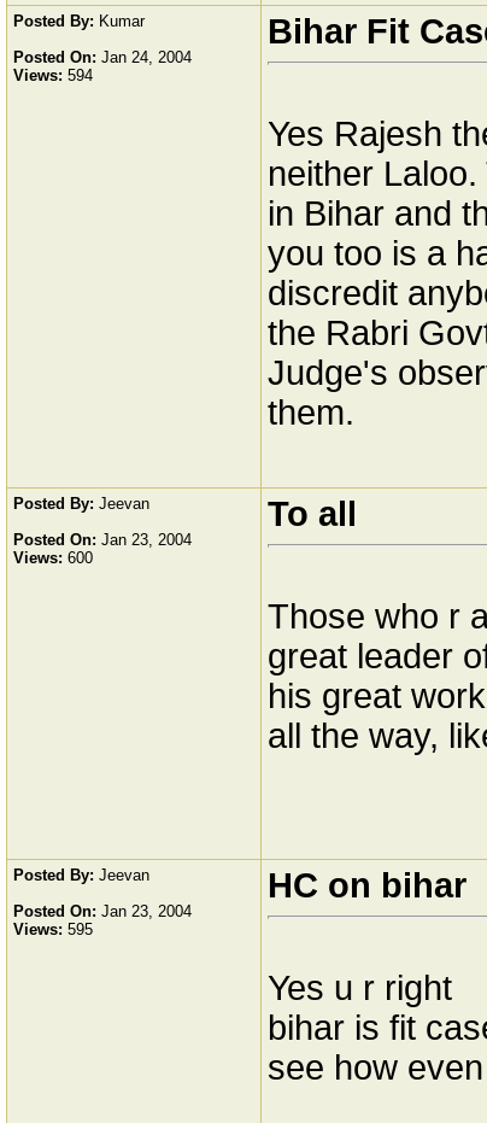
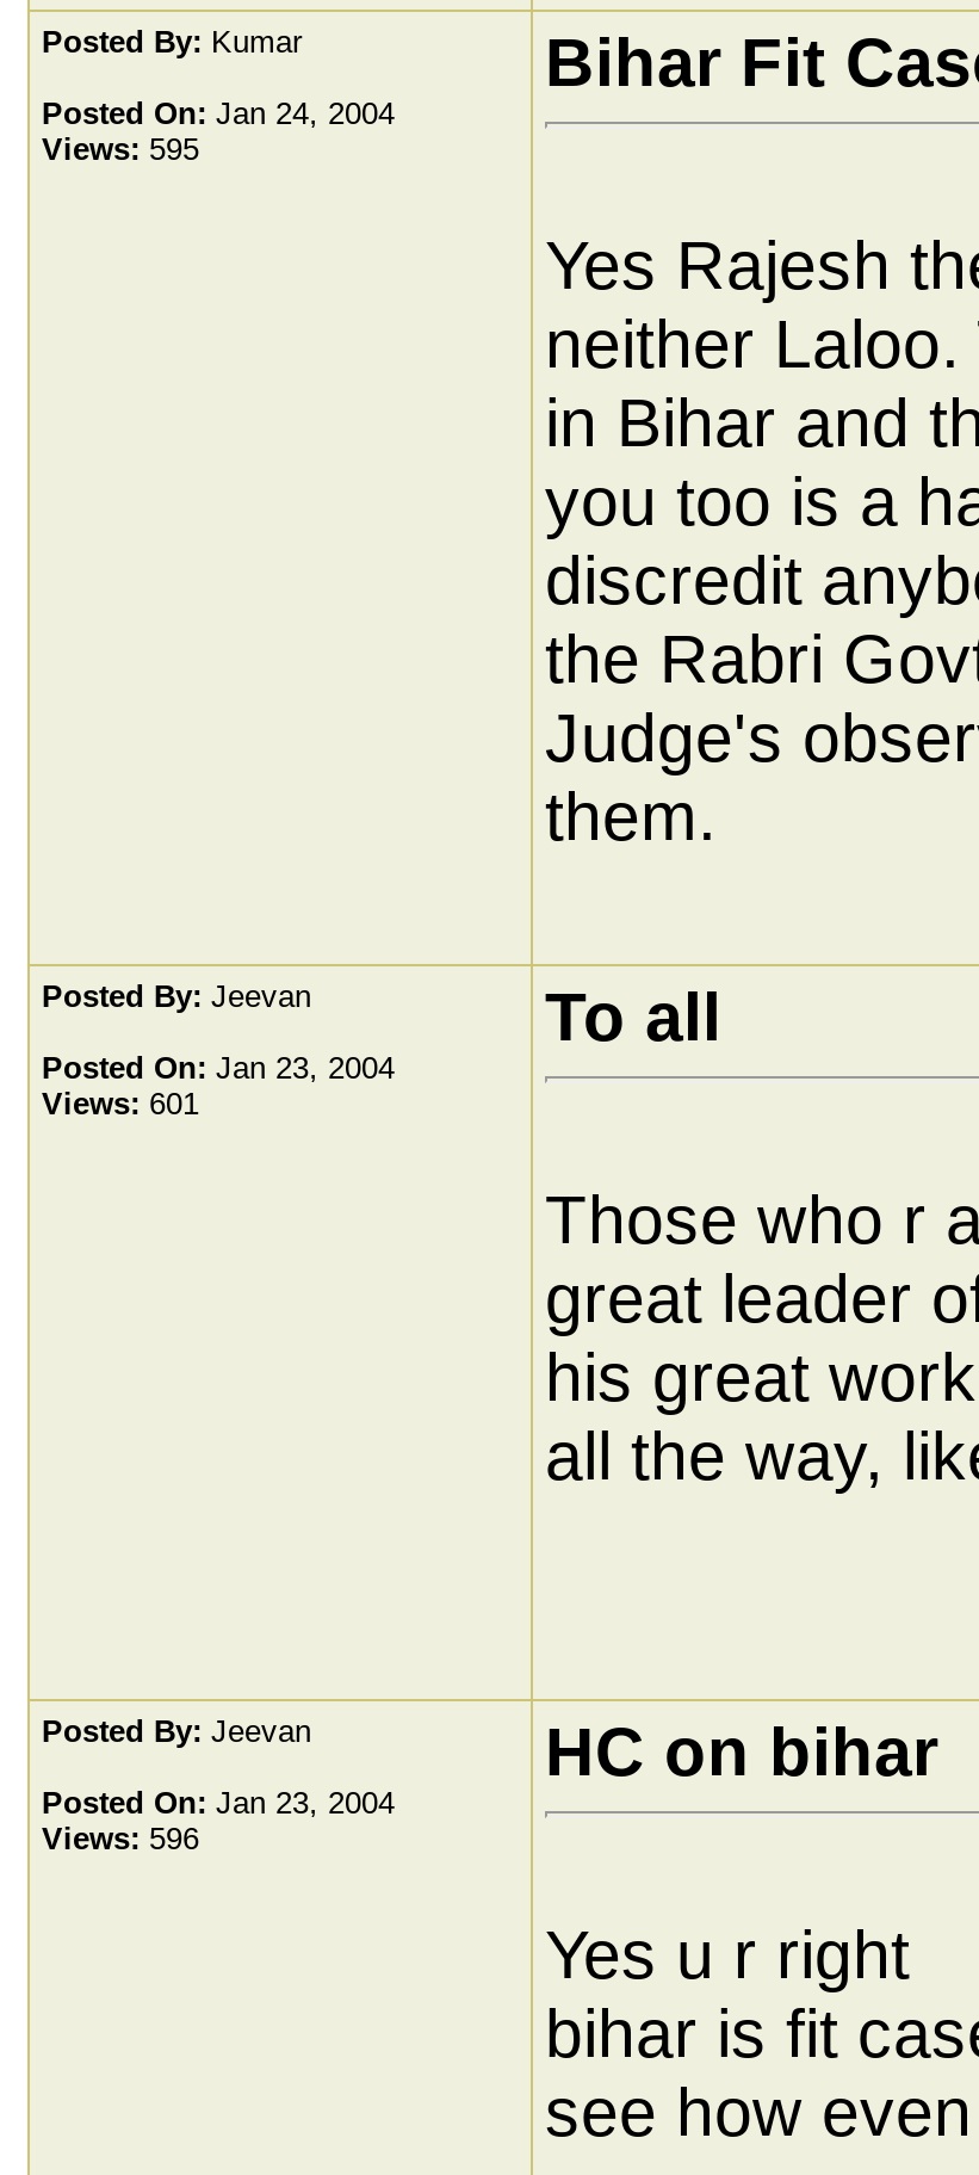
- Views: 594
+ Views: 595

- Views: 600
+ Views: 601

- Views: 595
+ Views: 596
